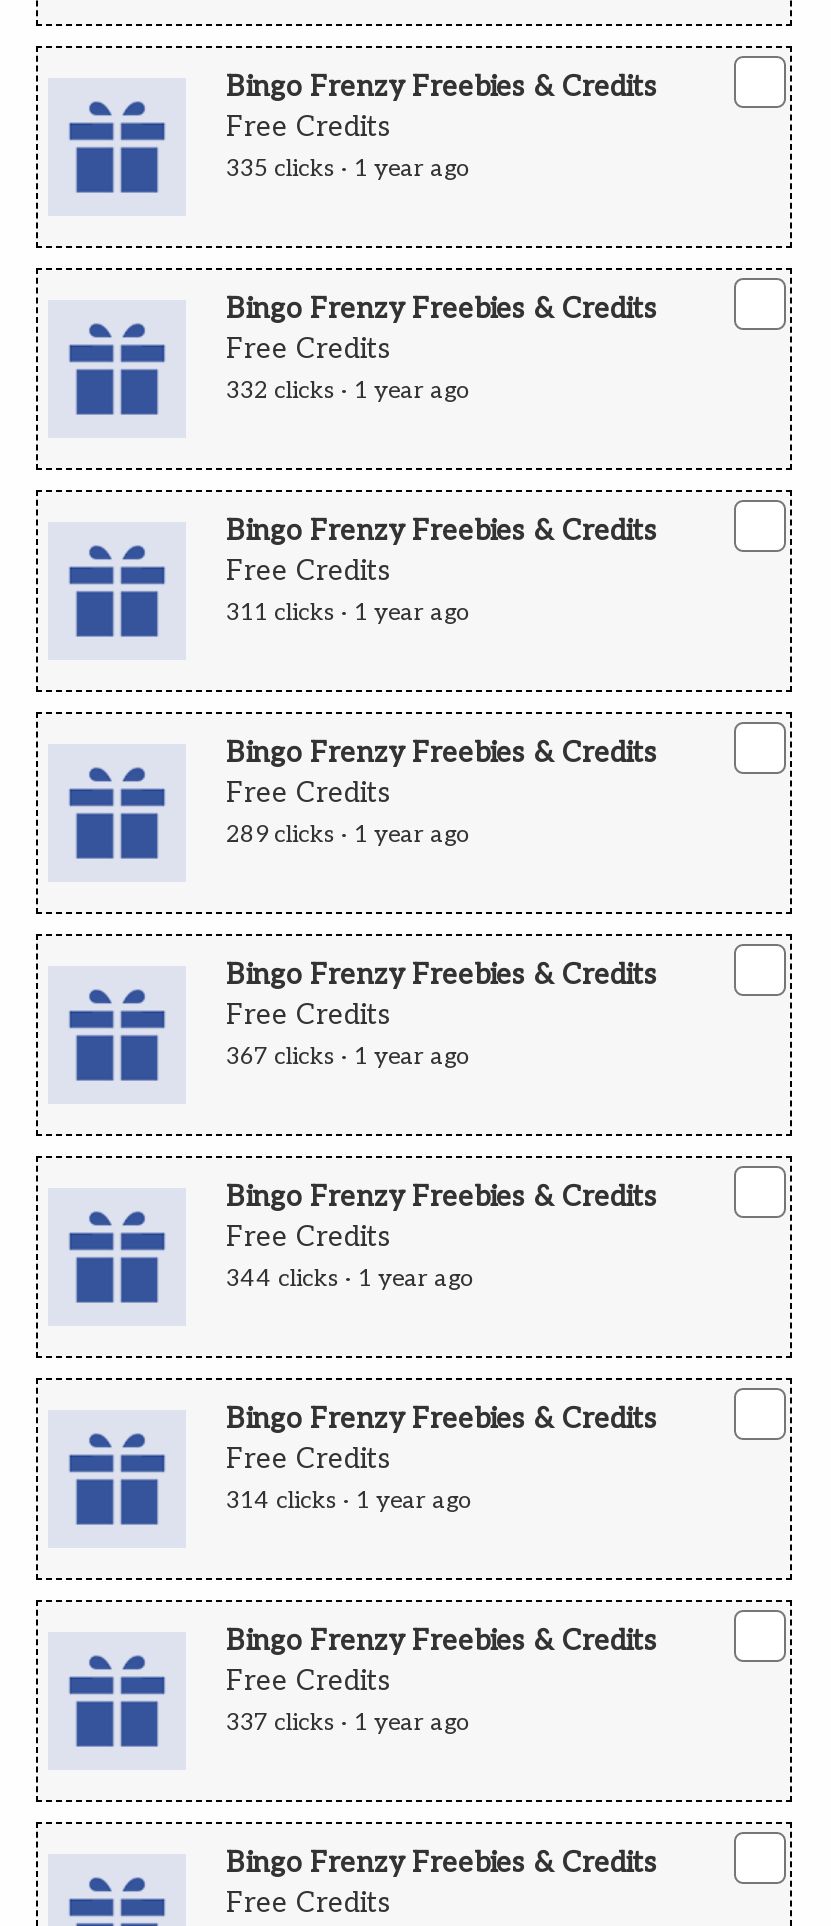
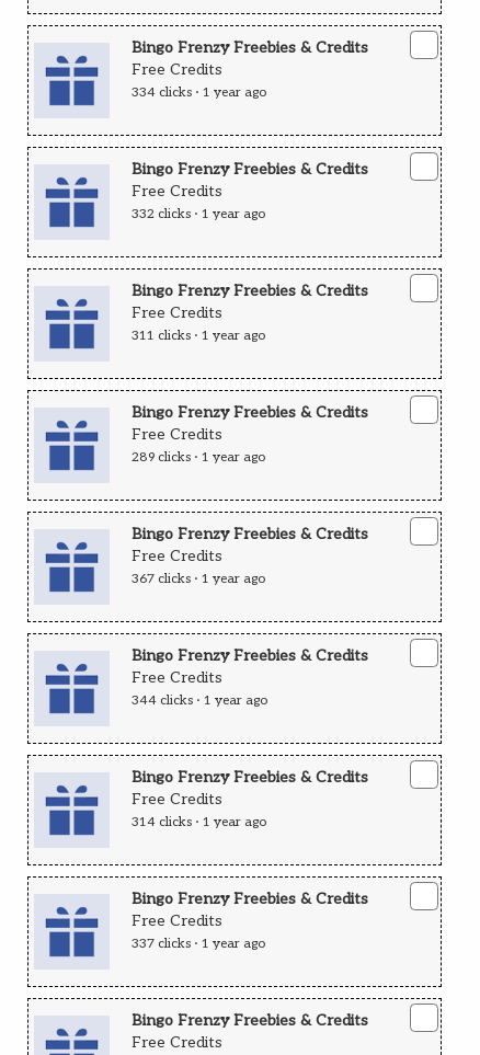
- 335 clicks · 1 year ago
+ 334 clicks · 1 year ago
